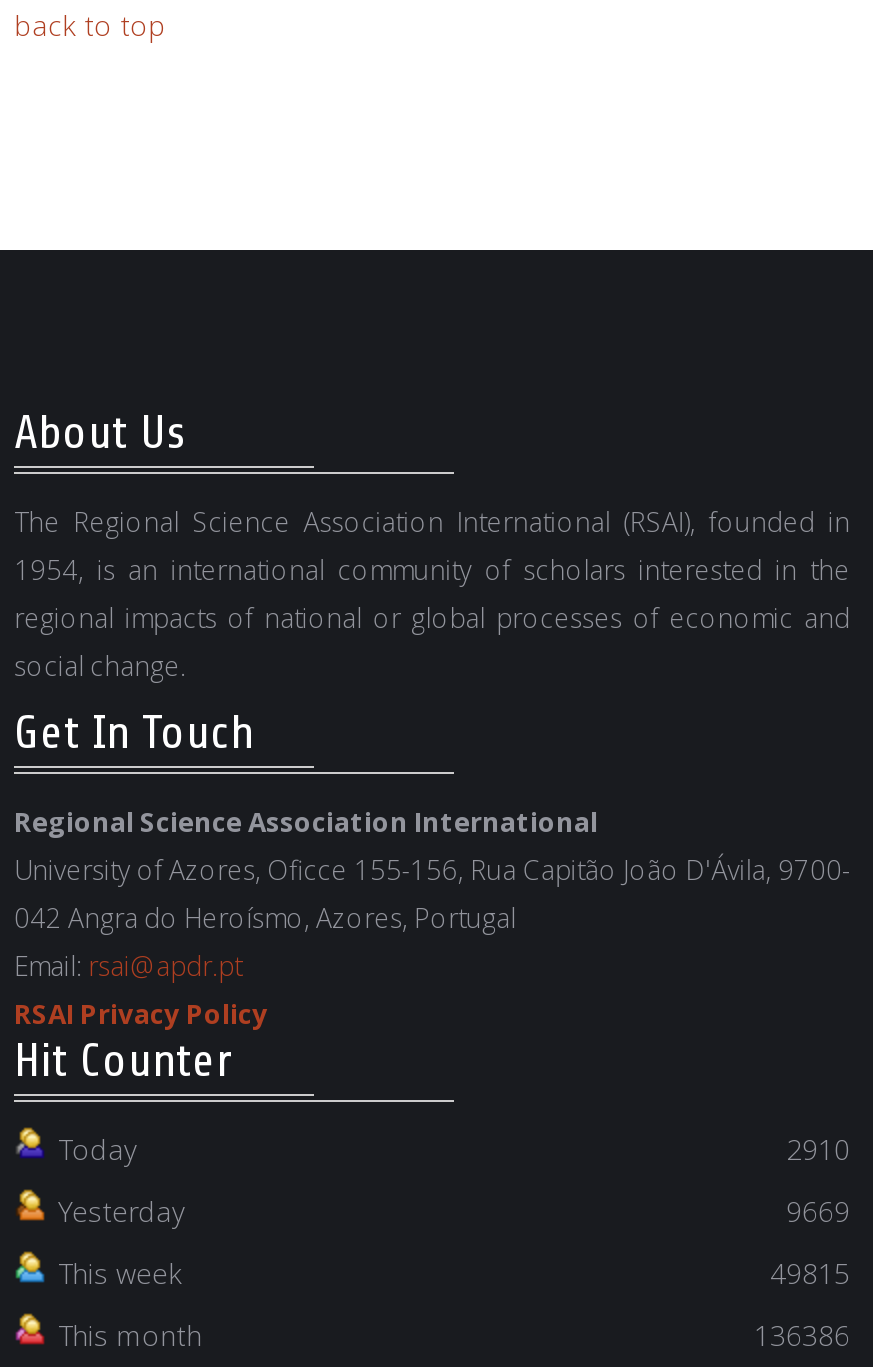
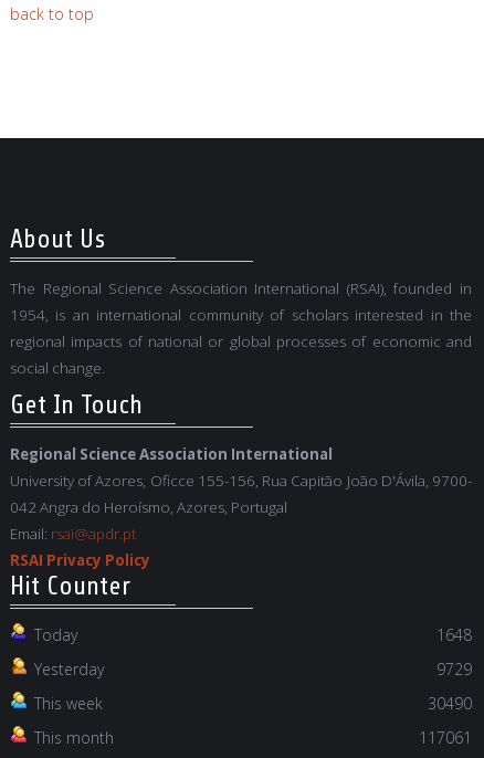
- 2910
+ 1648

- 9669
+ 9729

- 49815
+ 30490

- 136386
+ 117061
